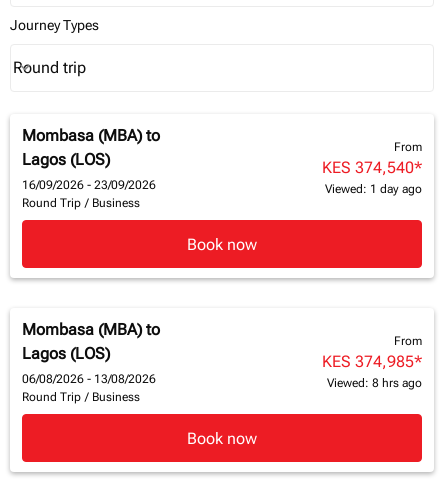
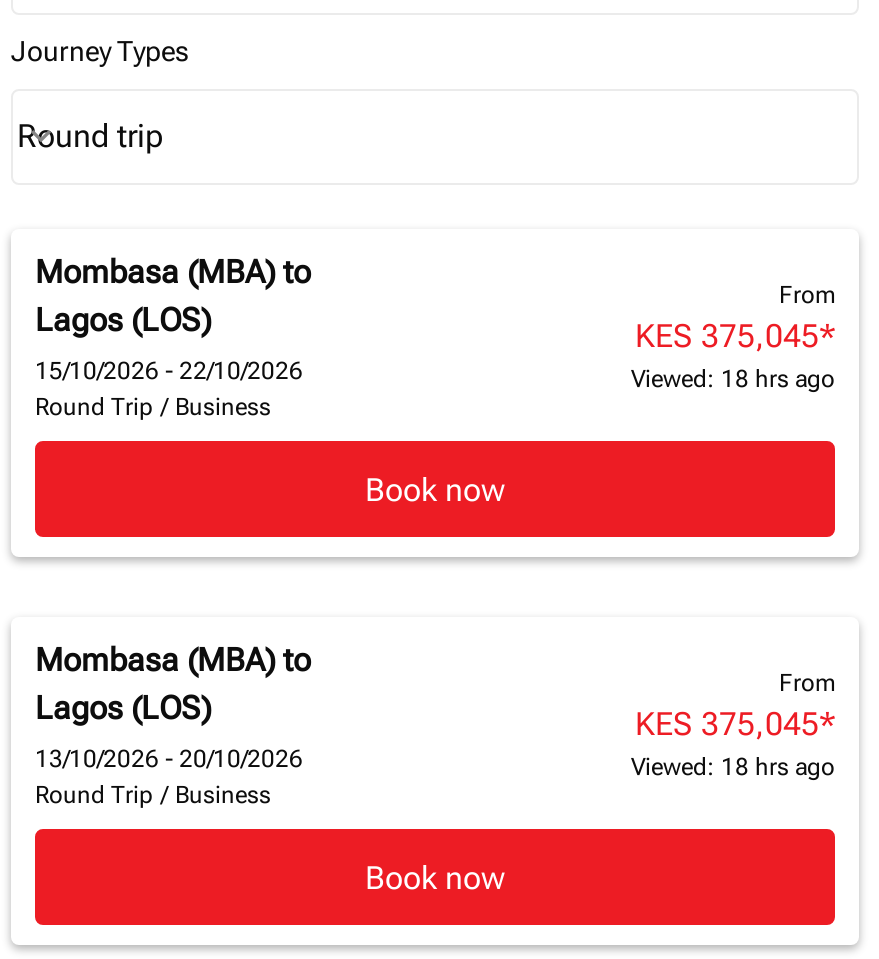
- KES 374,540*
+ KES 375,045*

- 16/09/2026 - 23/09/2026
+ 15/10/2026 - 22/10/2026

- Viewed: 1 day ago
+ Viewed: 18 hrs ago

- KES 374,985*
+ KES 375,045*

- 06/08/2026 - 13/08/2026
+ 13/10/2026 - 20/10/2026

- Viewed: 8 hrs ago
+ Viewed: 18 hrs ago
